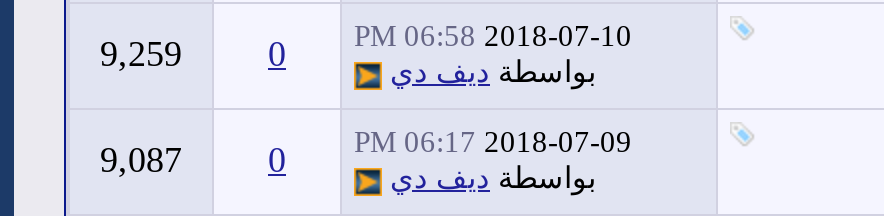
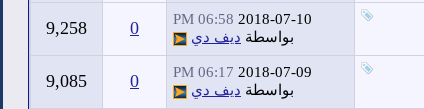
- 9,259
+ 9,258

- 9,087
+ 9,085
